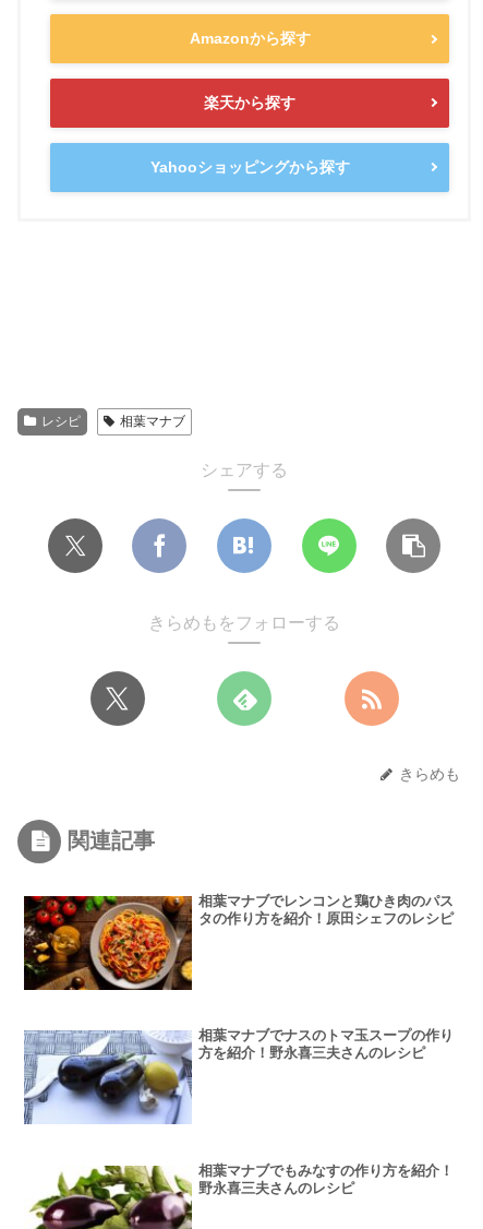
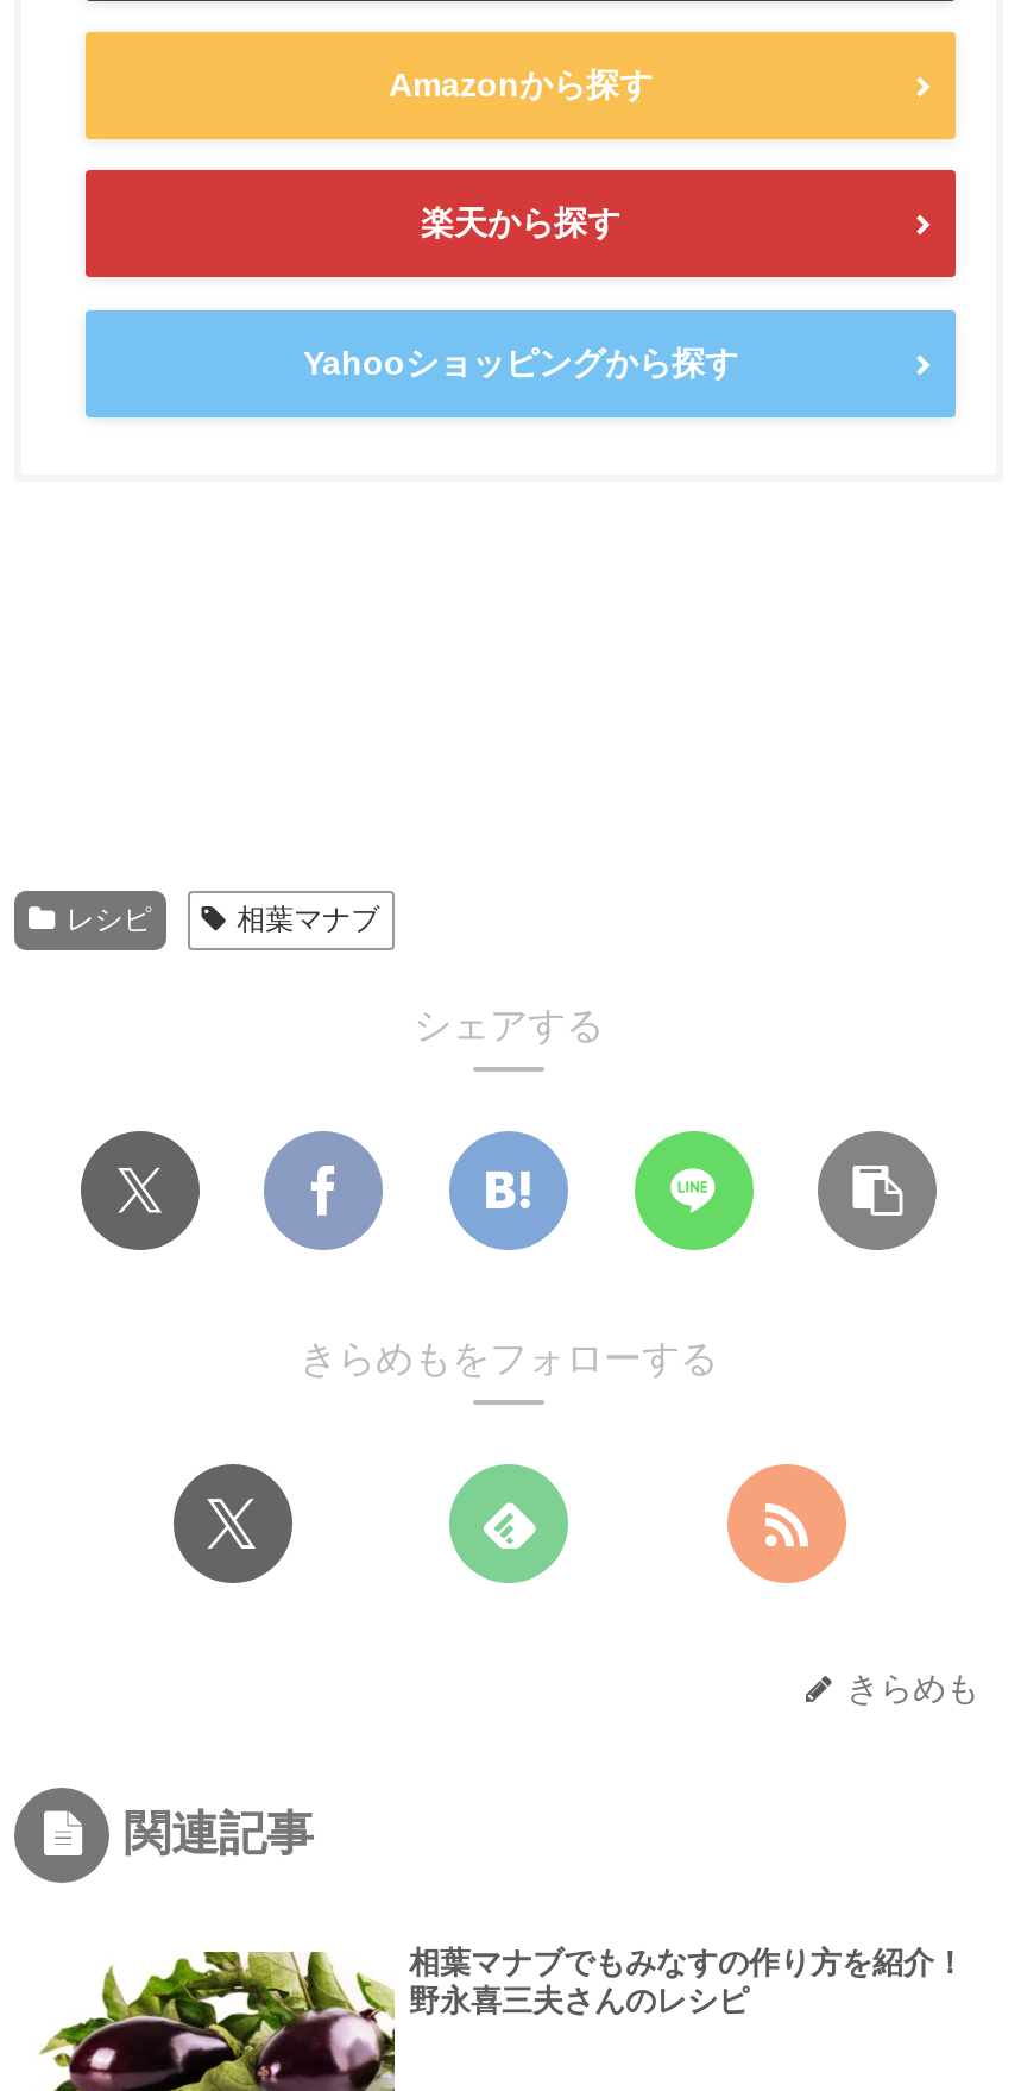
- [image]
- 相葉マナブでレンコンと鶏ひき肉のパス
- タの作り方を紹介！原田シェフのレシピ

- [image]
- 相葉マナブでナスのトマ玉スープの作り
- 方を紹介！野永喜三夫さんのレシピ
